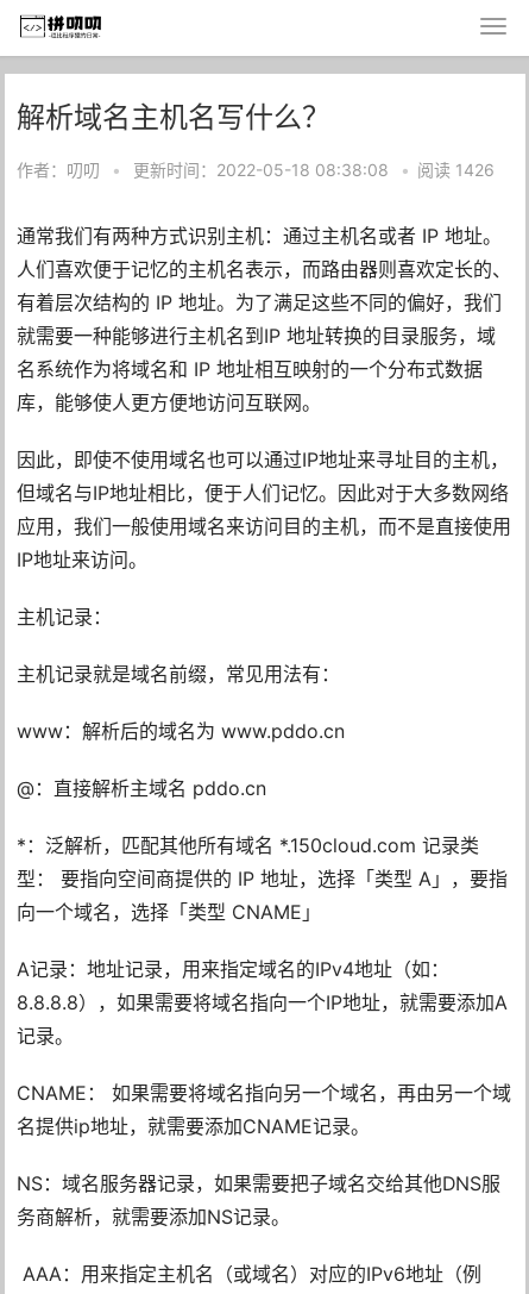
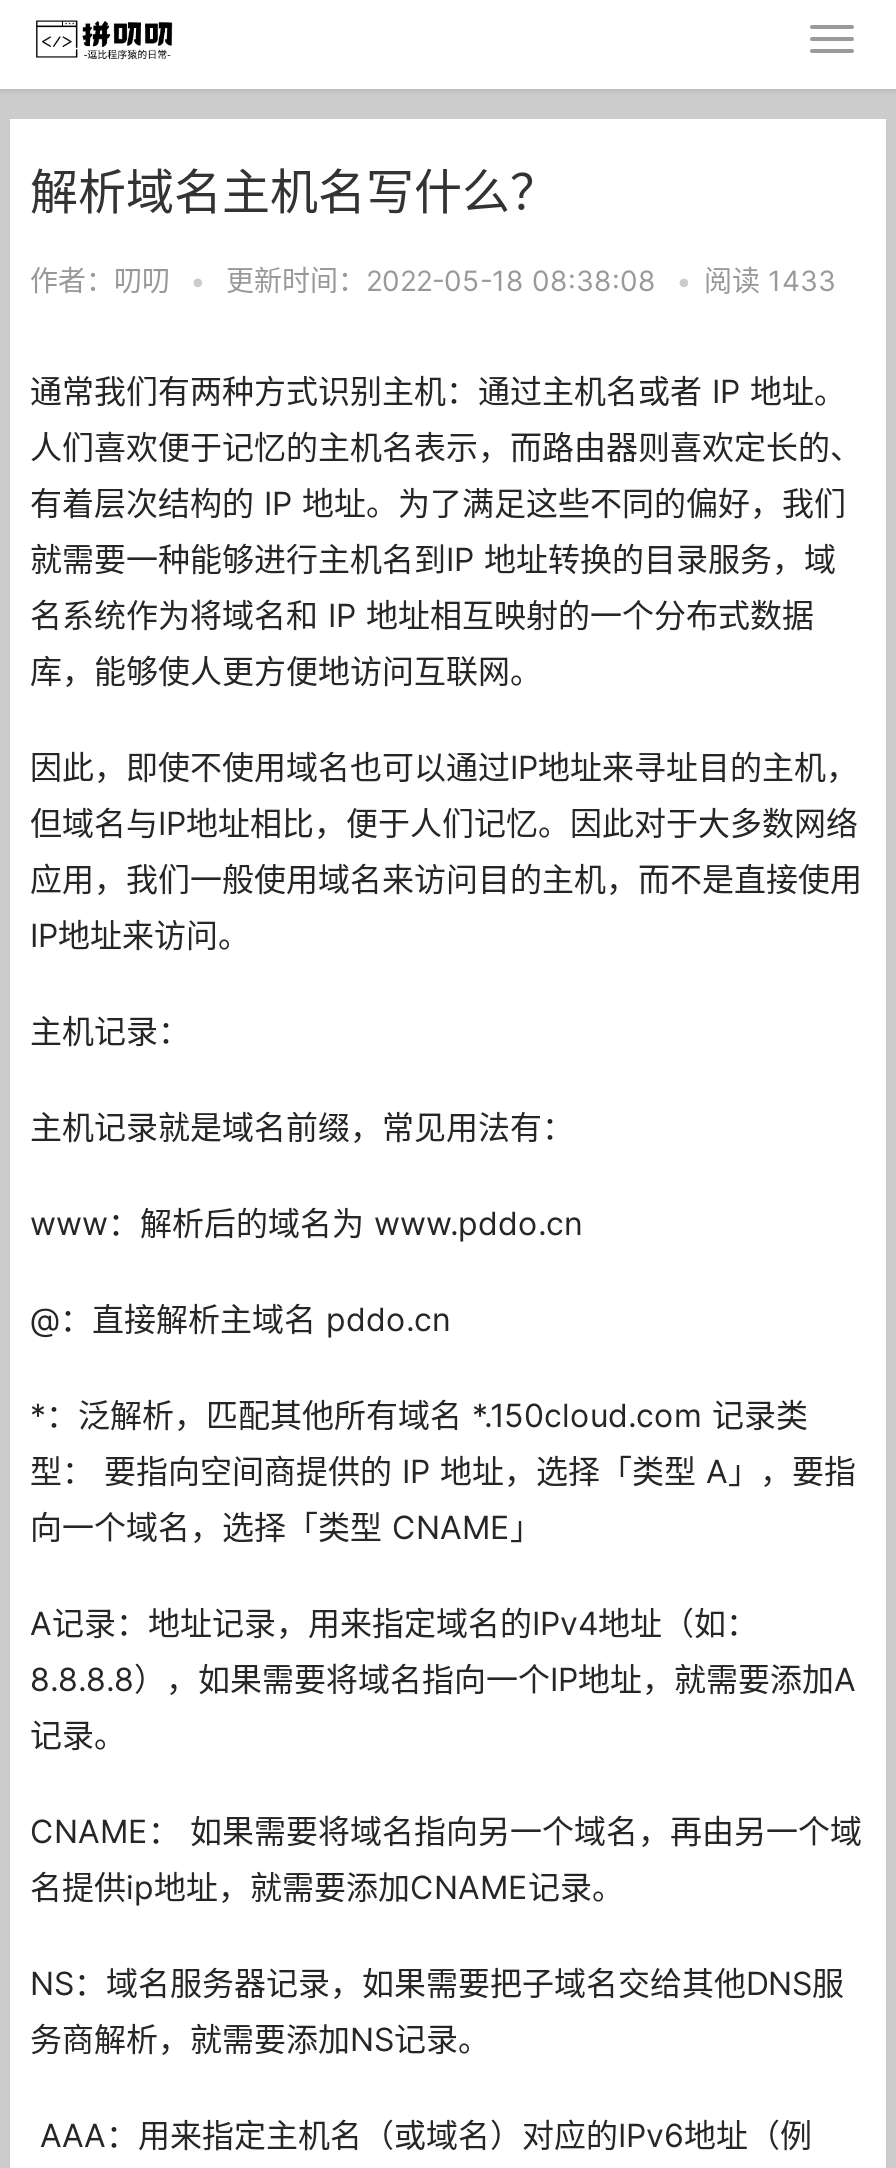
- 作者：叨叨 • 更新时间：2022-05-18 08:38:08 • 阅读 1426
+ 作者：叨叨 • 更新时间：2022-05-18 08:38:08 • 阅读 1433
